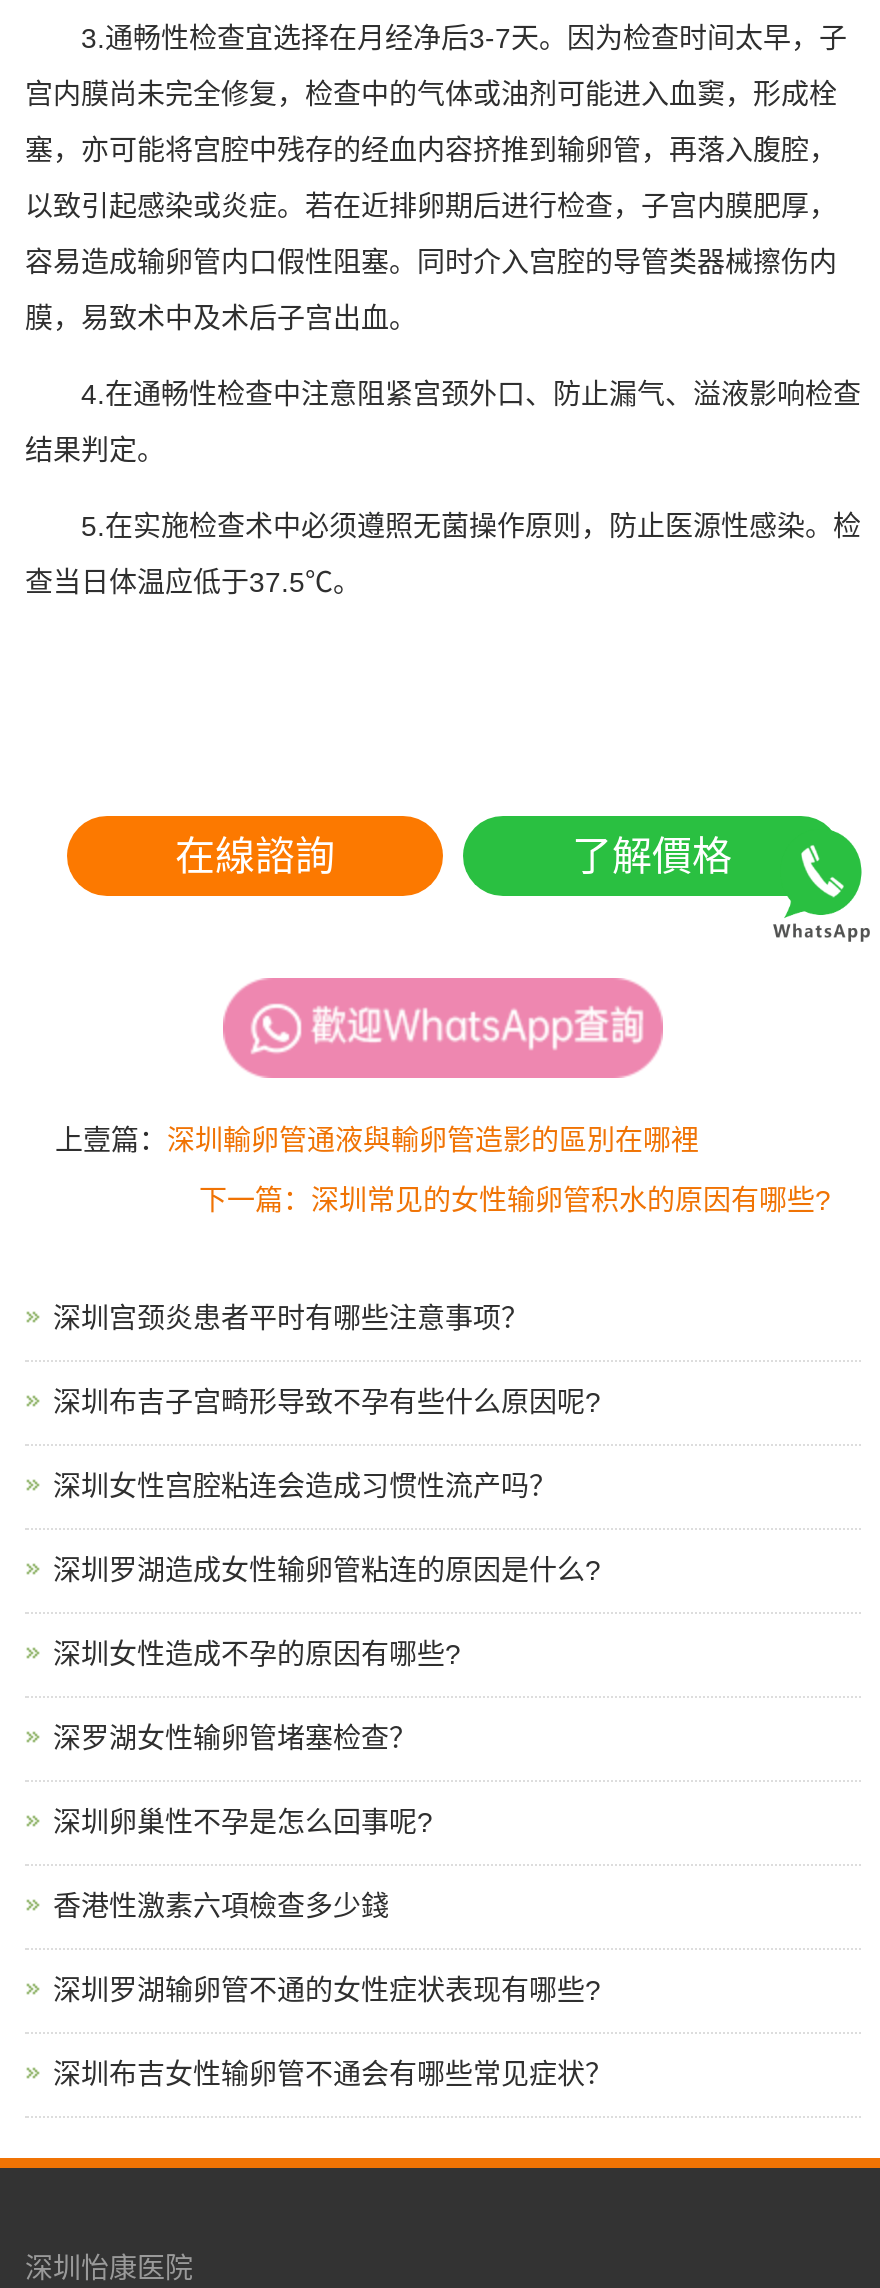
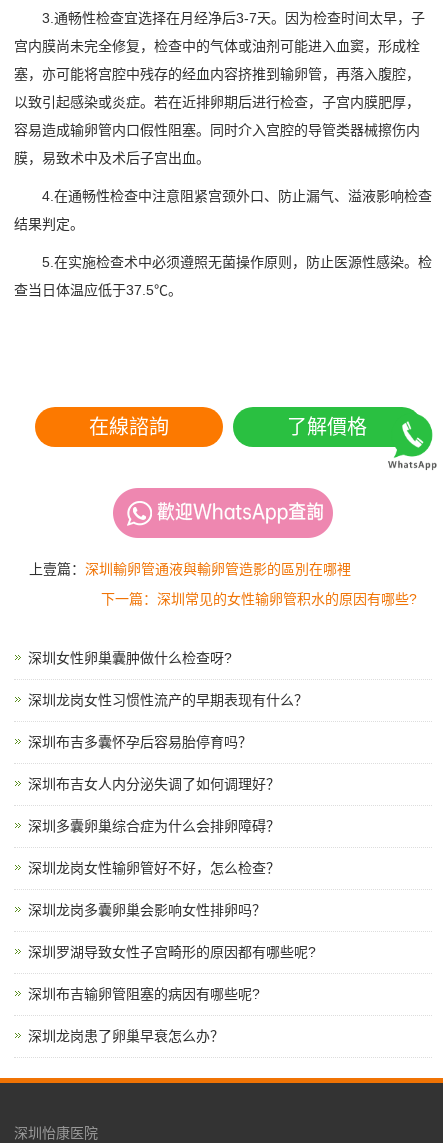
- 深圳宫颈炎患者平时有哪些注意事项？
+ 深圳女性卵巢囊肿做什么检查呀?

- 深圳布吉子宫畸形导致不孕有些什么原因呢?
+ 深圳龙岗女性习惯性流产的早期表现有什么？

- 深圳女性宫腔粘连会造成习惯性流产吗？
+ 深圳布吉多囊怀孕后容易胎停育吗？

- 深圳罗湖造成女性输卵管粘连的原因是什么?
+ 深圳布吉女人内分泌失调了如何调理好？

- 深圳女性造成不孕的原因有哪些?
+ 深圳多囊卵巢综合症为什么会排卵障碍？

- 深罗湖女性输卵管堵塞检查？
+ 深圳龙岗女性输卵管好不好，怎么检查？

- 深圳卵巢性不孕是怎么回事呢?
+ 深圳龙岗多囊卵巢会影响女性排卵吗？

- 香港性激素六項檢查多少錢
+ 深圳罗湖导致女性子宫畸形的原因都有哪些呢?

- 深圳罗湖输卵管不通的女性症状表现有哪些?
+ 深圳布吉输卵管阻塞的病因有哪些呢?

- 深圳布吉女性输卵管不通会有哪些常见症状？
+ 深圳龙岗患了卵巢早衰怎么办？
